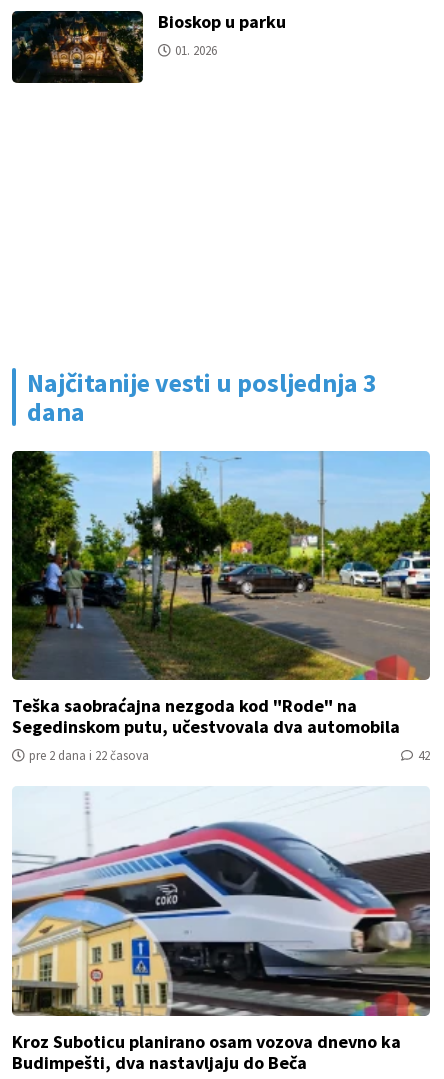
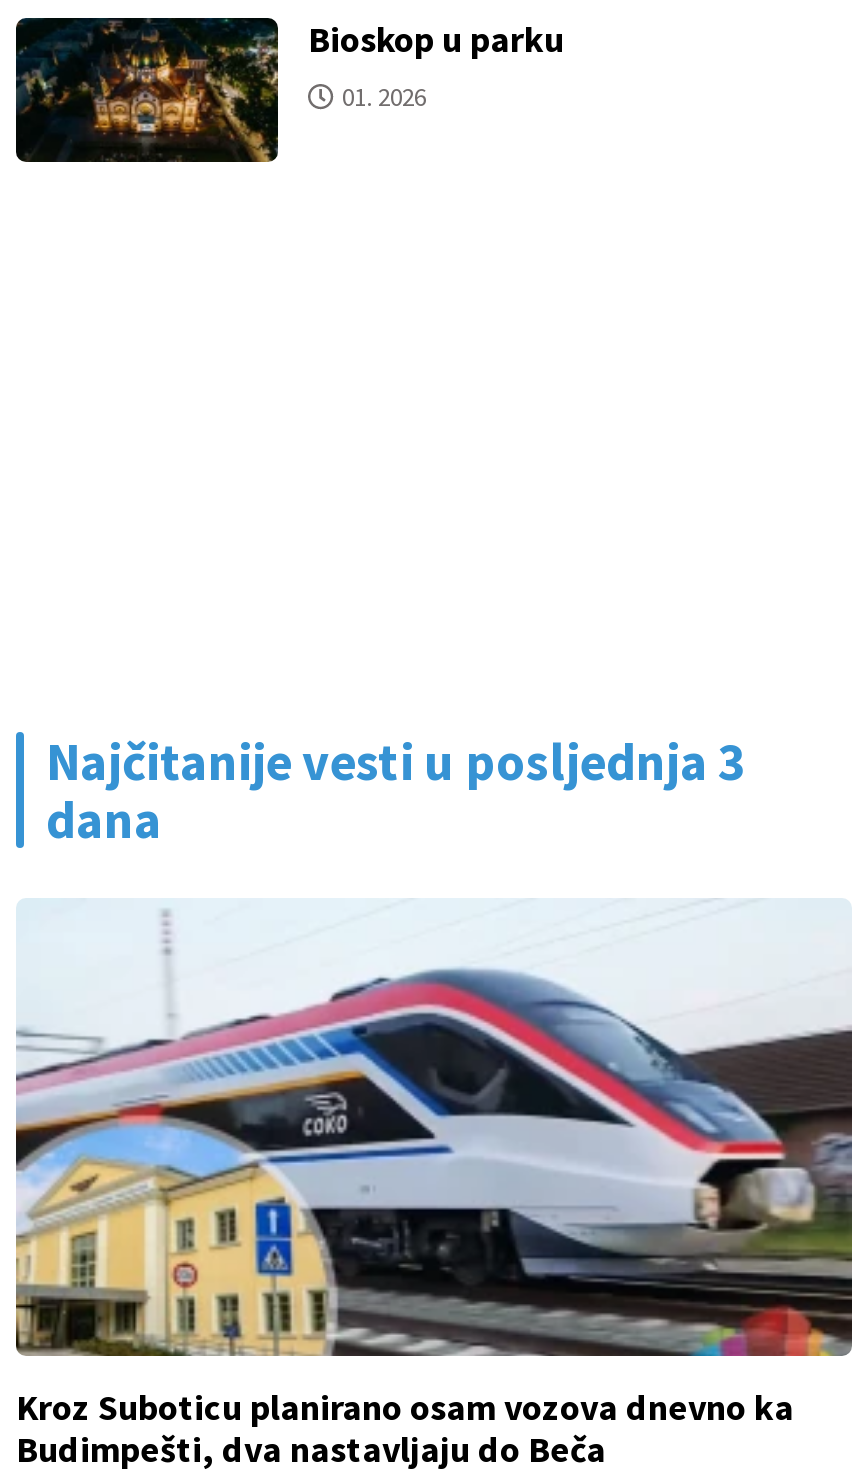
- [image]
- Teška saobraćajna nezgoda kod "Rode" na
- Segedinskom putu, učestvovala dva automobila
- pre 2 dana i 22 časova
- 42
